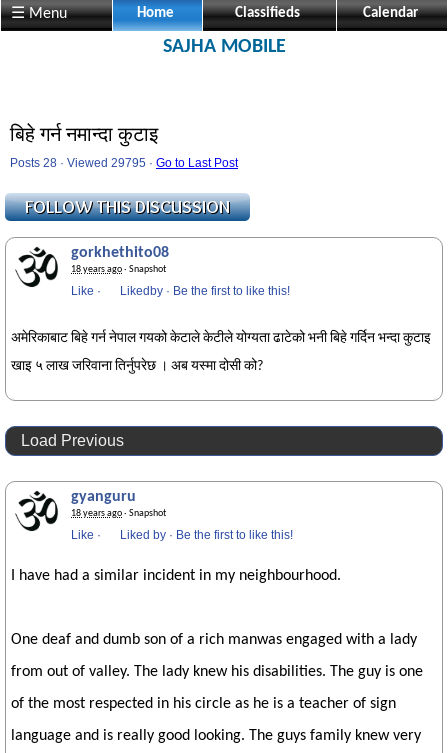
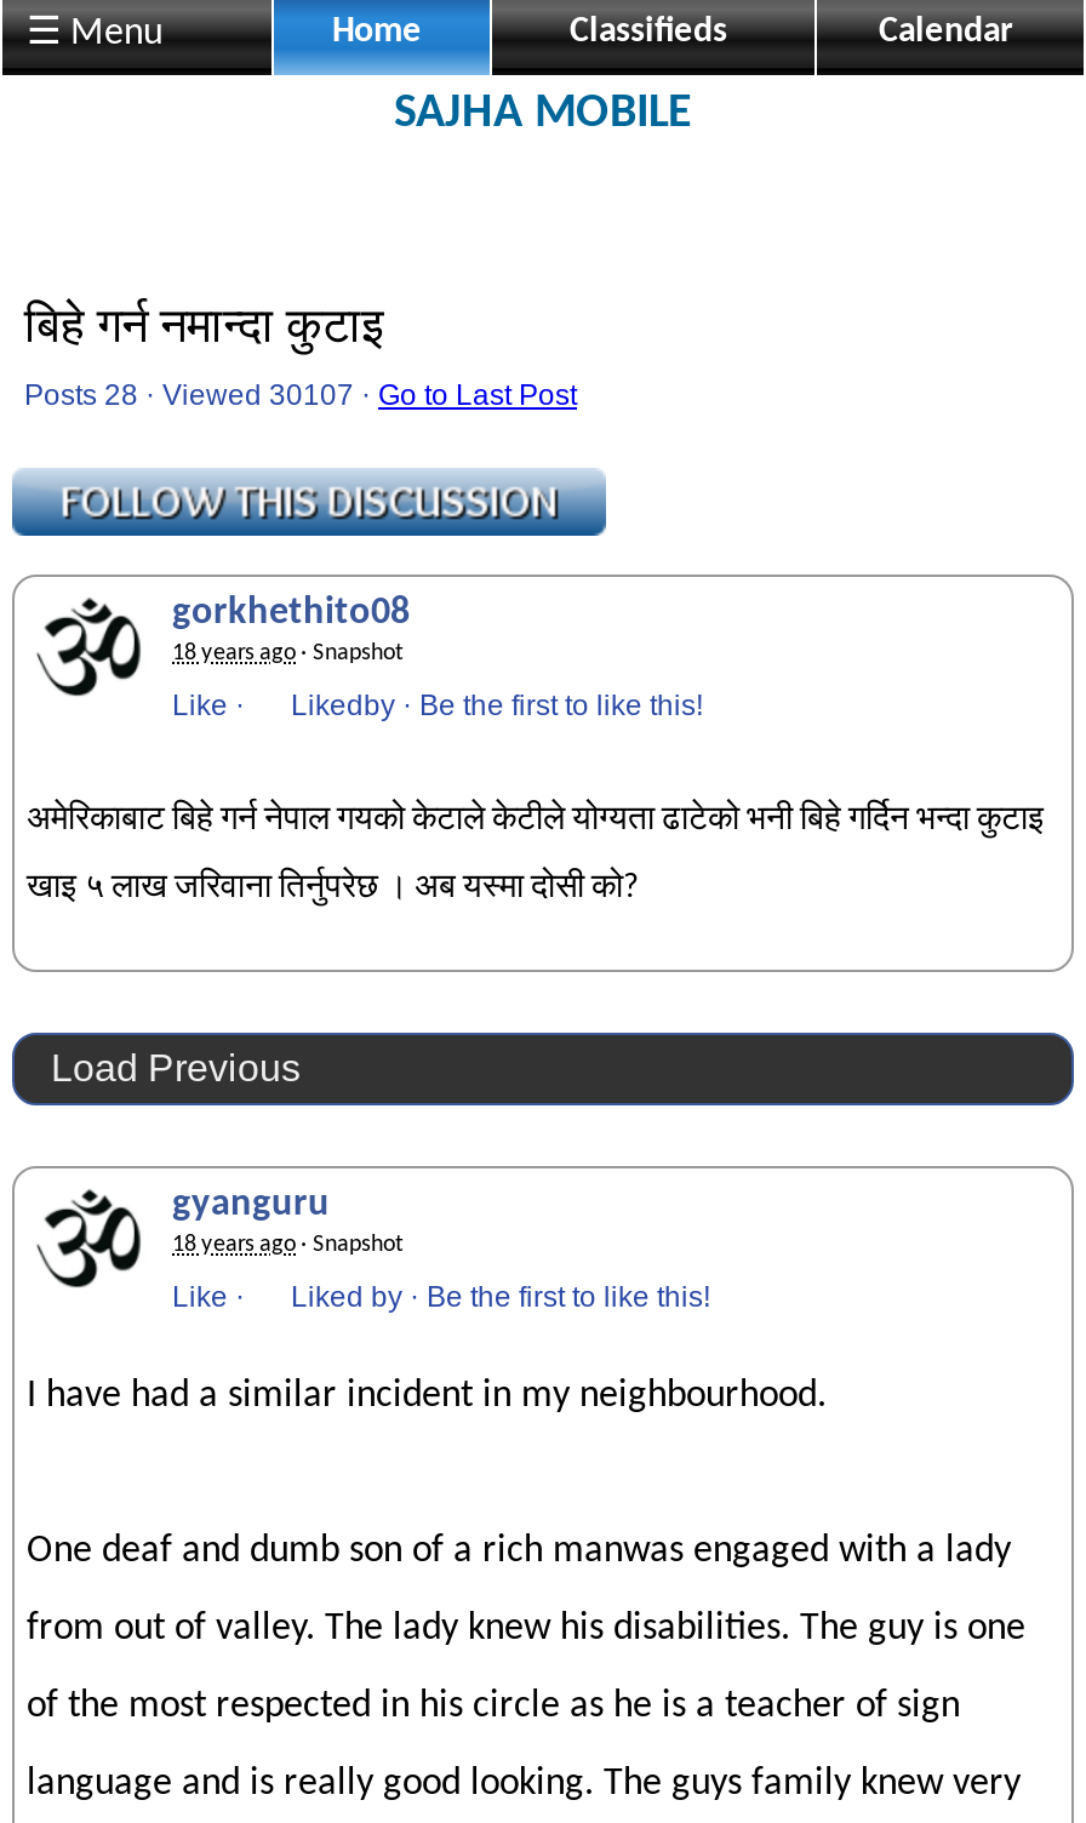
- Posts 28 · Viewed 29795 · Go to Last Post
+ Posts 28 · Viewed 30107 · Go to Last Post
